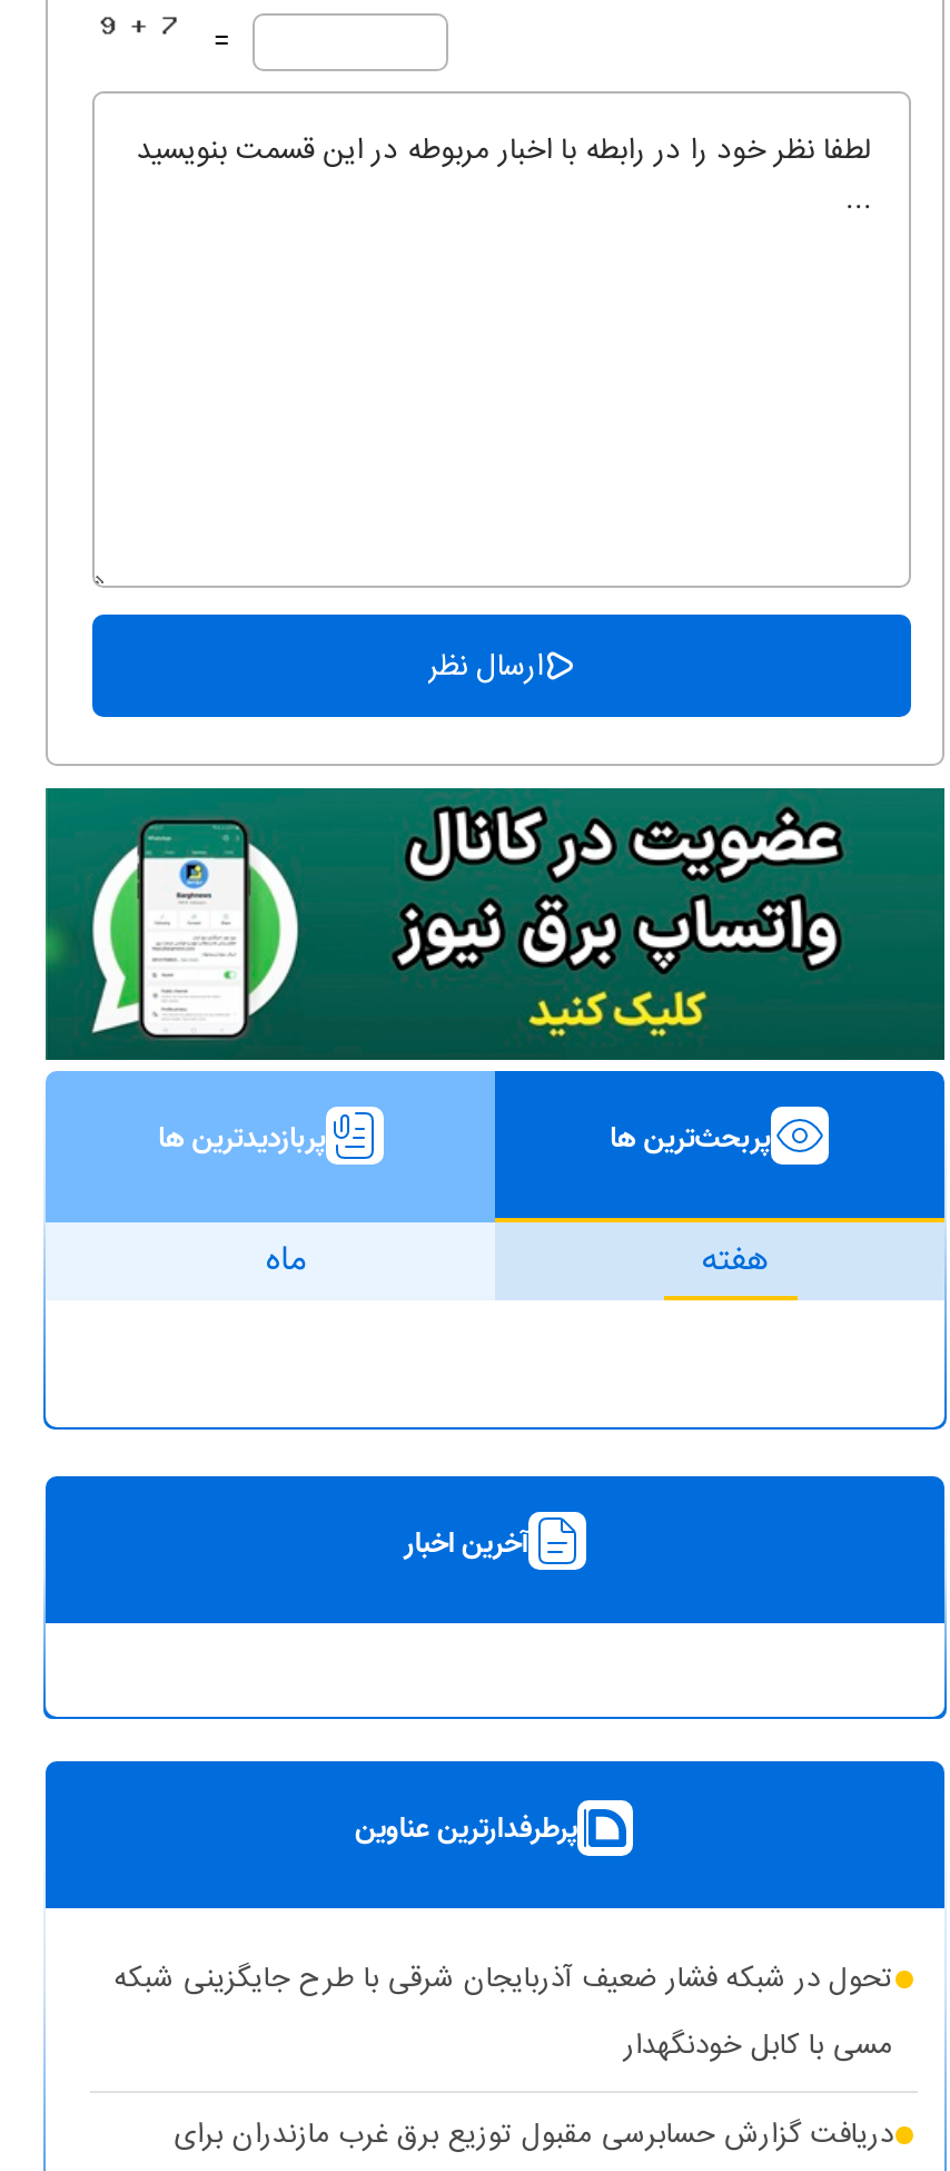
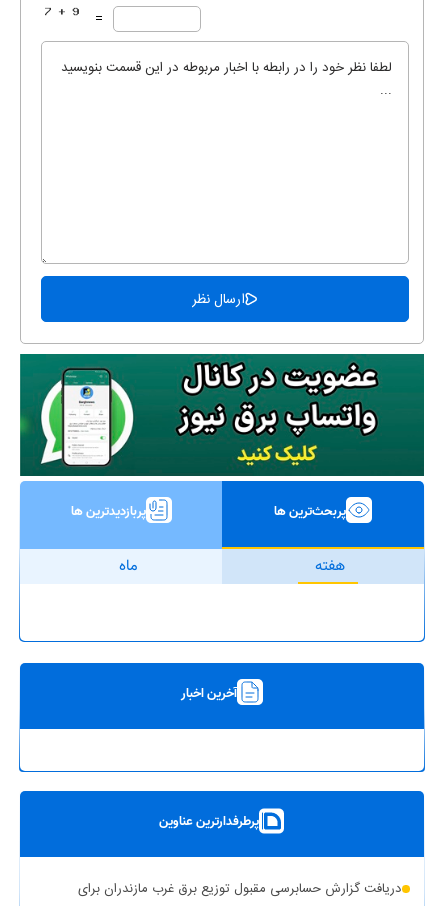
- تحول در شبکه فشار ضعیف آذربایجان شرقی با طرح جایگزینی شبکه
- مسی با کابل خودنگهدار
